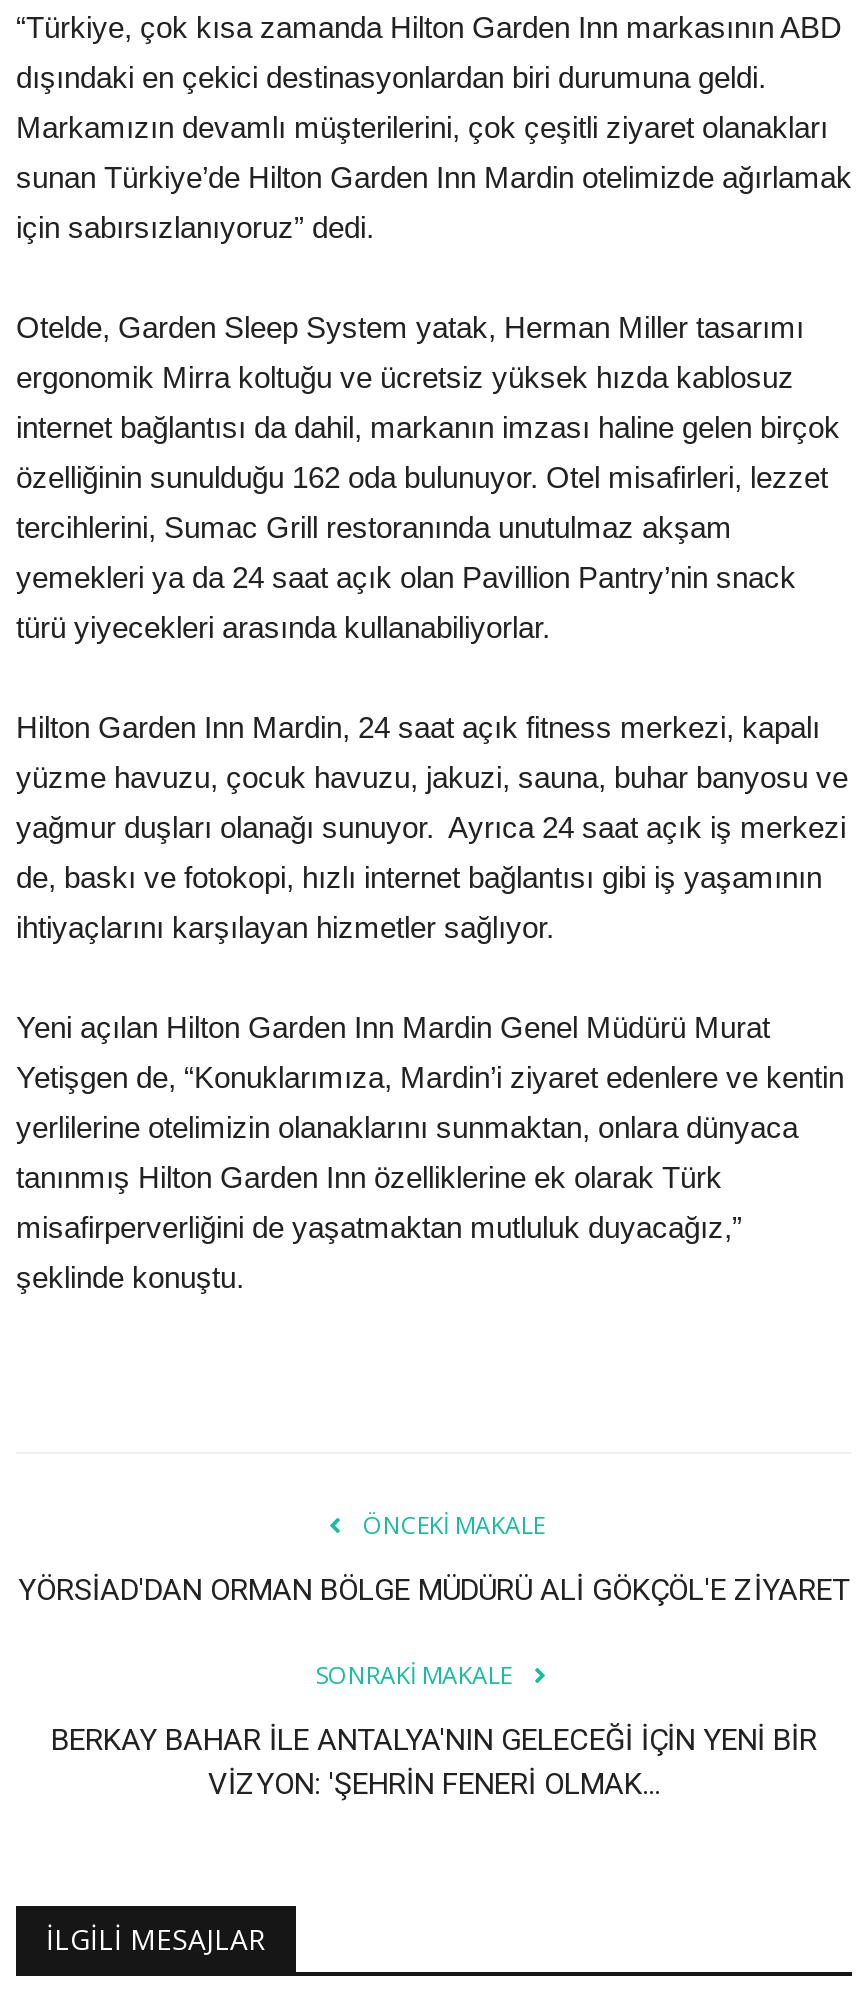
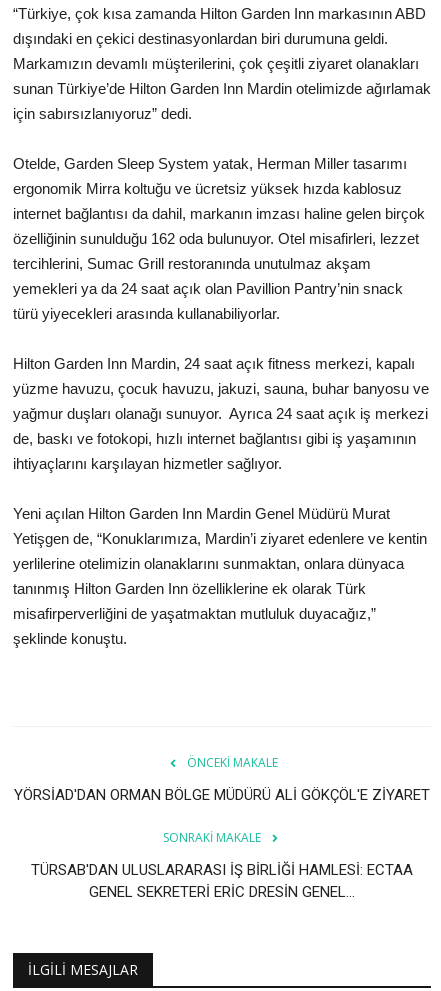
- BERKAY BAHAR İLE ANTALYA'NIN GELECEĞİ İÇİN YENİ BİR
- VİZYON: 'ŞEHRİN FENERİ OLMAK...
+ TÜRSAB'DAN ULUSLARARASI İŞ BİRLİĞİ HAMLESİ: ECTAA
+ GENEL SEKRETERİ ERİC DRESİN GENEL...
